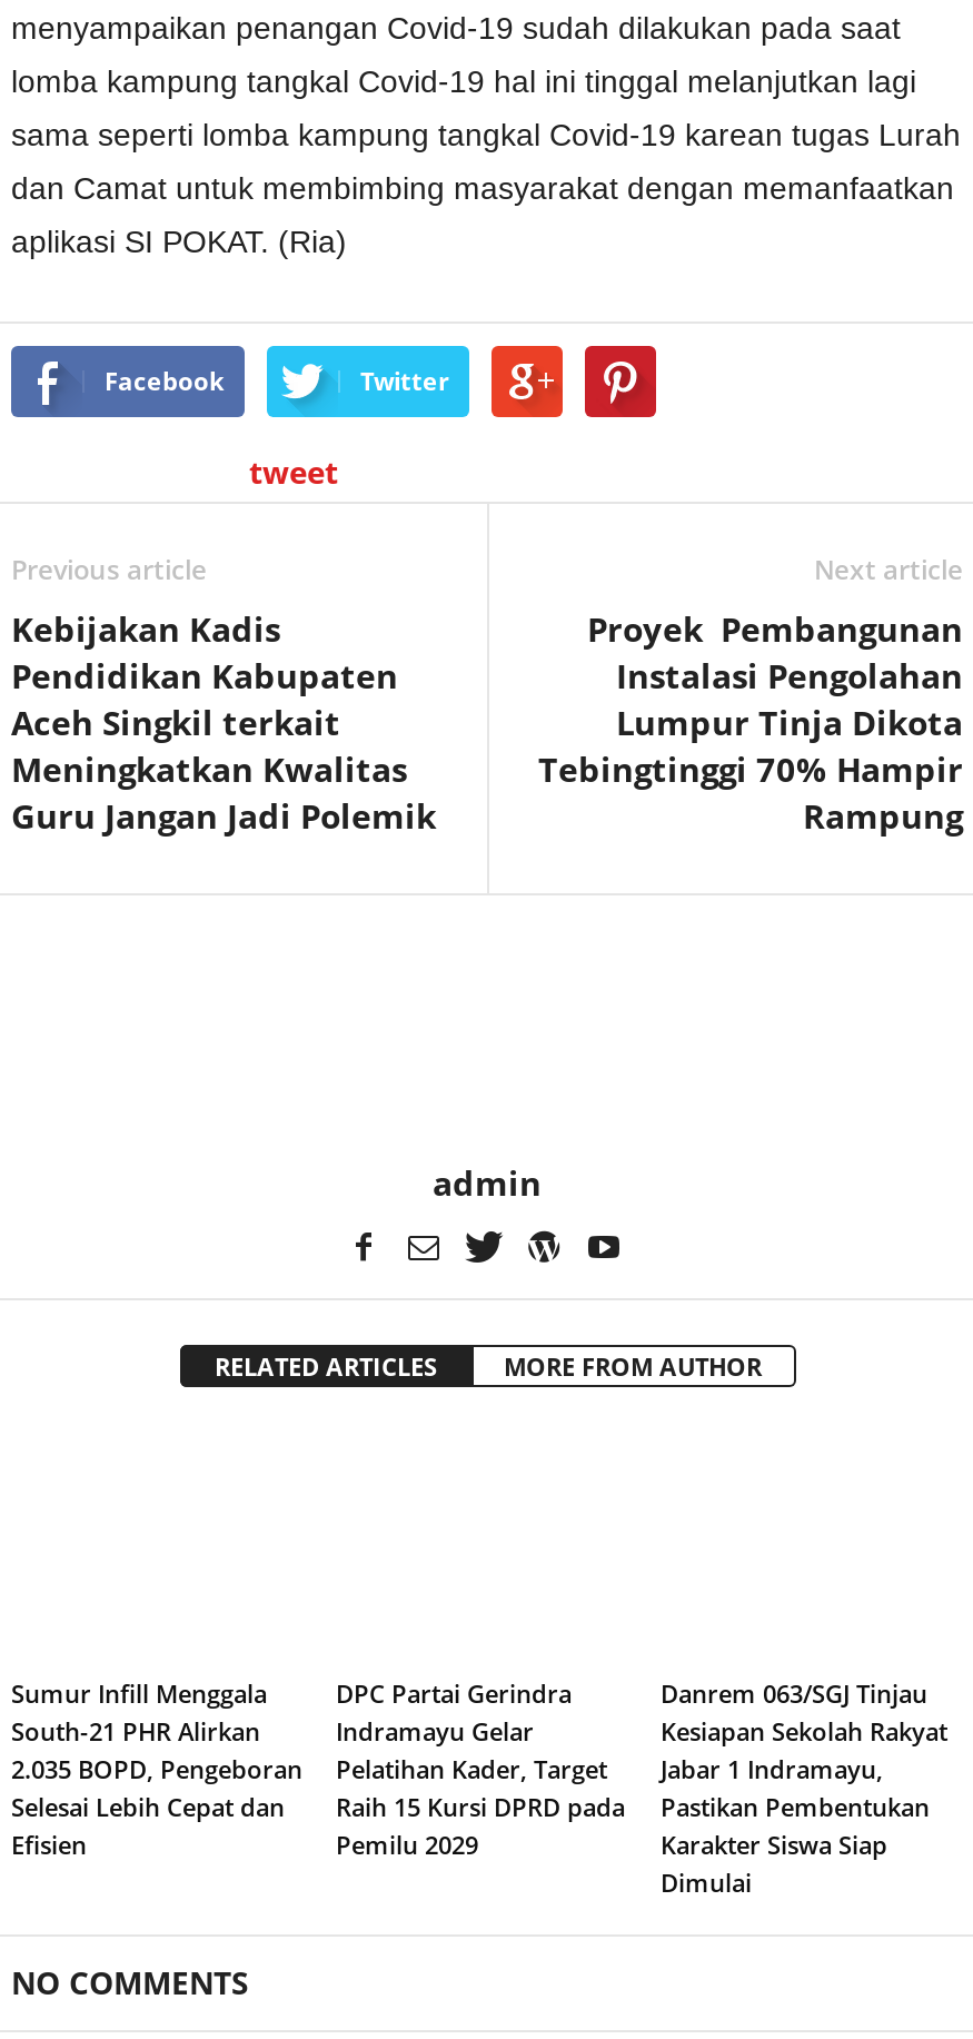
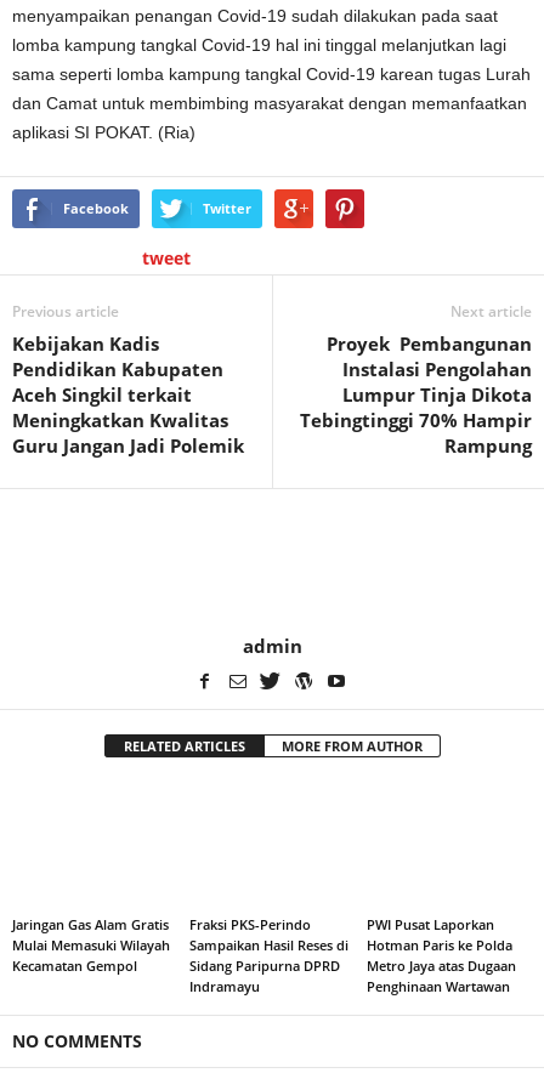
- Sumur Infill Menggala
- South-21 PHR Alirkan
- 2.035 BOPD, Pengeboran
- Selesai Lebih Cepat dan
- Efisien
+ Jaringan Gas Alam Gratis
+ Mulai Memasuki Wilayah
+ Kecamatan Gempol

- DPC Partai Gerindra
- Indramayu Gelar
- Pelatihan Kader, Target
- Raih 15 Kursi DPRD pada
- Pemilu 2029
+ Fraksi PKS-Perindo
+ Sampaikan Hasil Reses di
+ Sidang Paripurna DPRD
+ Indramayu

- Danrem 063/SGJ Tinjau
- Kesiapan Sekolah Rakyat
- Jabar 1 Indramayu,
- Pastikan Pembentukan
- Karakter Siswa Siap
- Dimulai
+ PWI Pusat Laporkan
+ Hotman Paris ke Polda
+ Metro Jaya atas Dugaan
+ Penghinaan Wartawan
